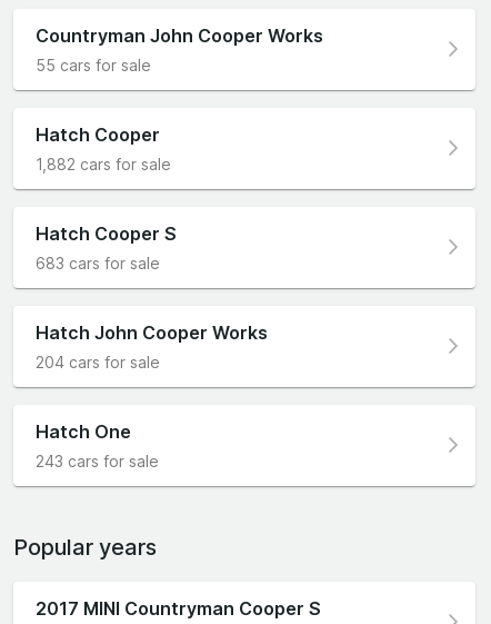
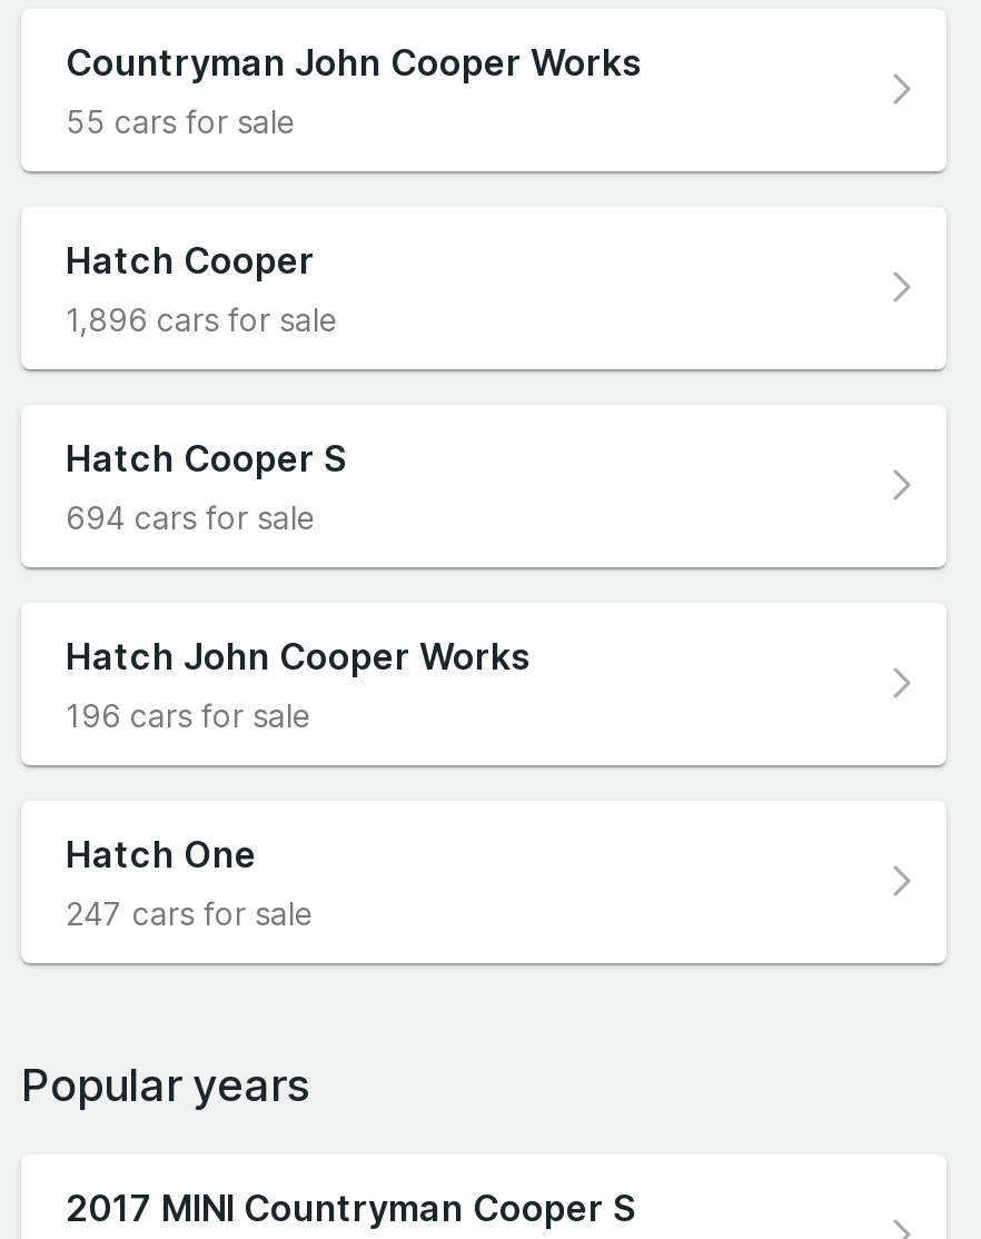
- 1,882 cars for sale
+ 1,896 cars for sale

- 683 cars for sale
+ 694 cars for sale

- 204 cars for sale
+ 196 cars for sale

- 243 cars for sale
+ 247 cars for sale
